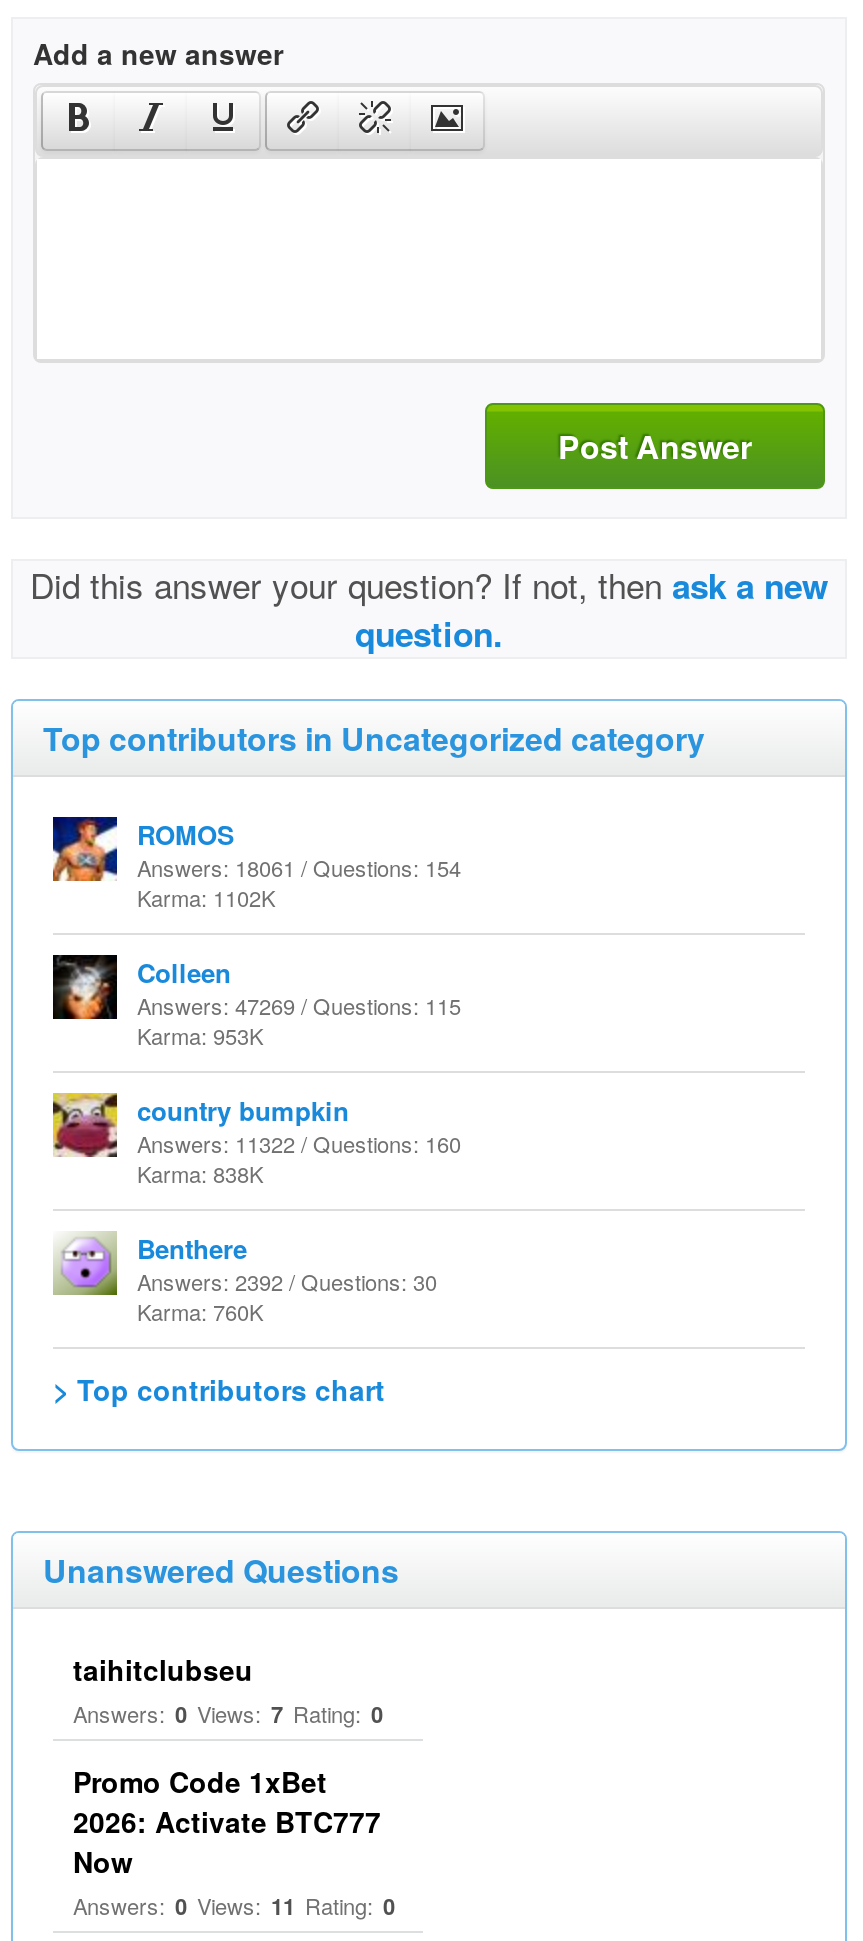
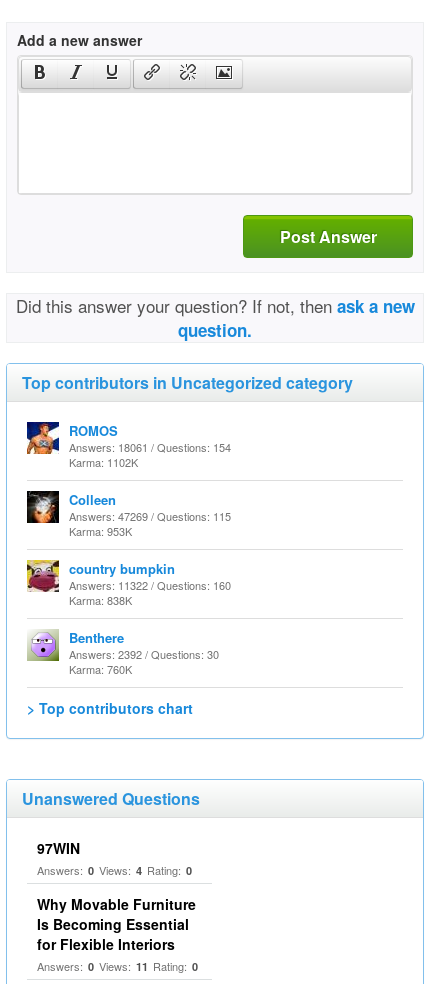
- taihitclubseu
- Answers: 0 Views: 7 Rating: 0
+ 97WIN
+ Answers: 0 Views: 4 Rating: 0

- Promo Code 1xBet
- 2026: Activate BTC777
- Now
+ Why Movable Furniture
+ Is Becoming Essential
+ for Flexible Interiors
